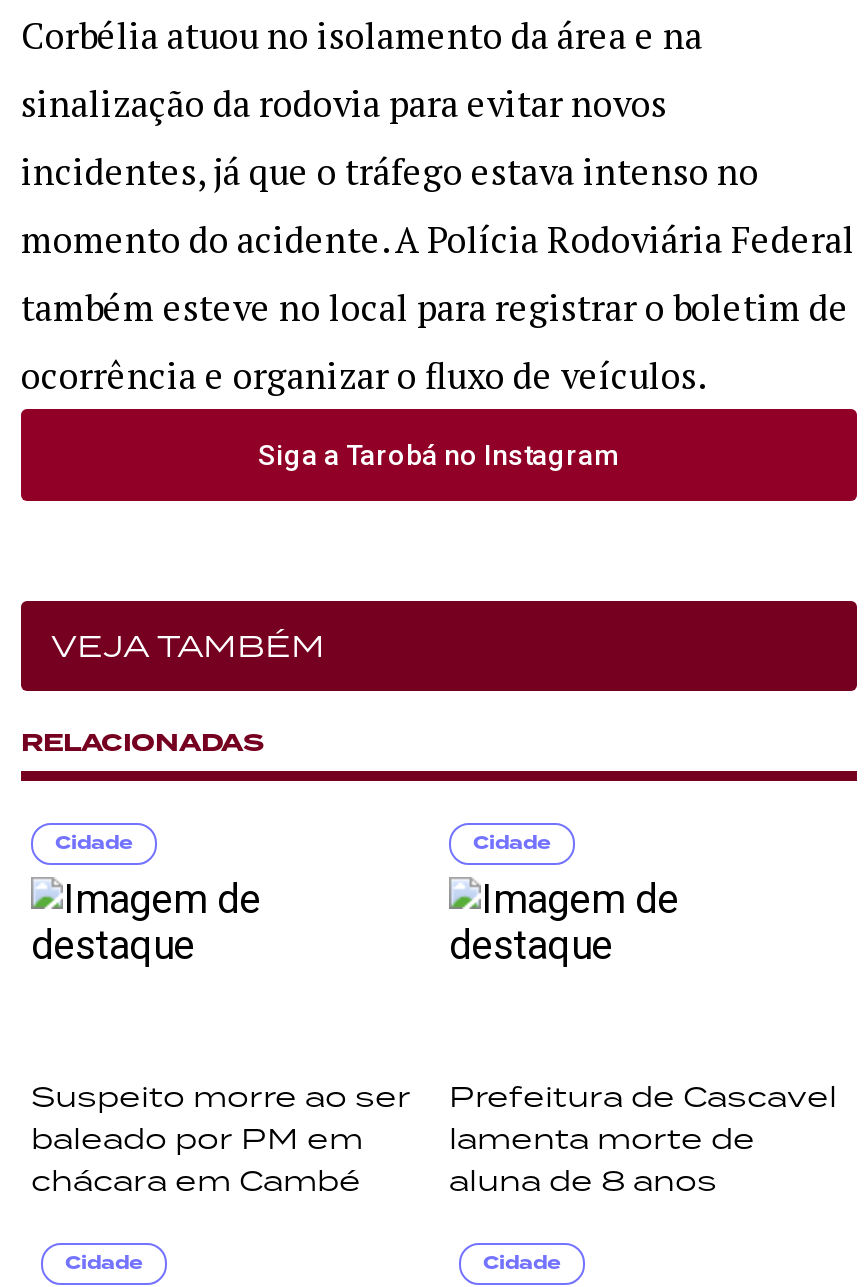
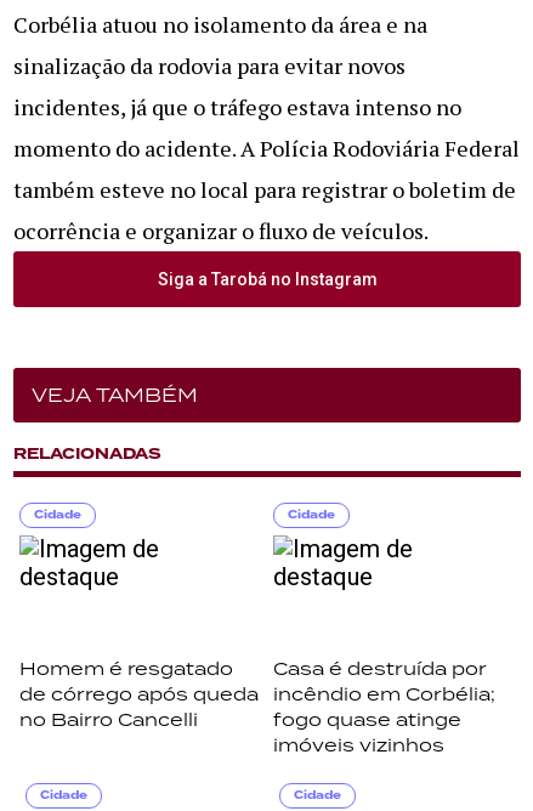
- Suspeito morre ao ser
- baleado por PM em
- chácara em Cambé
+ Homem é resgatado
+ de córrego após queda
+ no Bairro Cancelli

- Prefeitura de Cascavel
- lamenta morte de
- aluna de 8 anos
+ Casa é destruída por
+ incêndio em Corbélia;
+ fogo quase atinge
+ imóveis vizinhos
